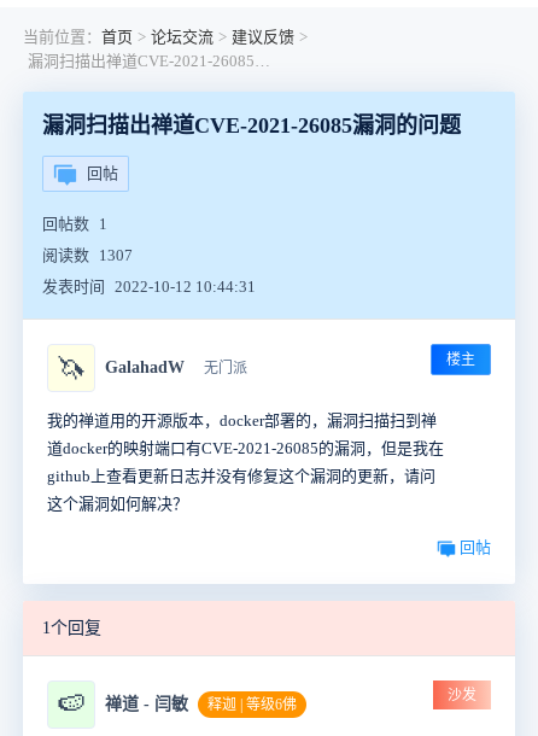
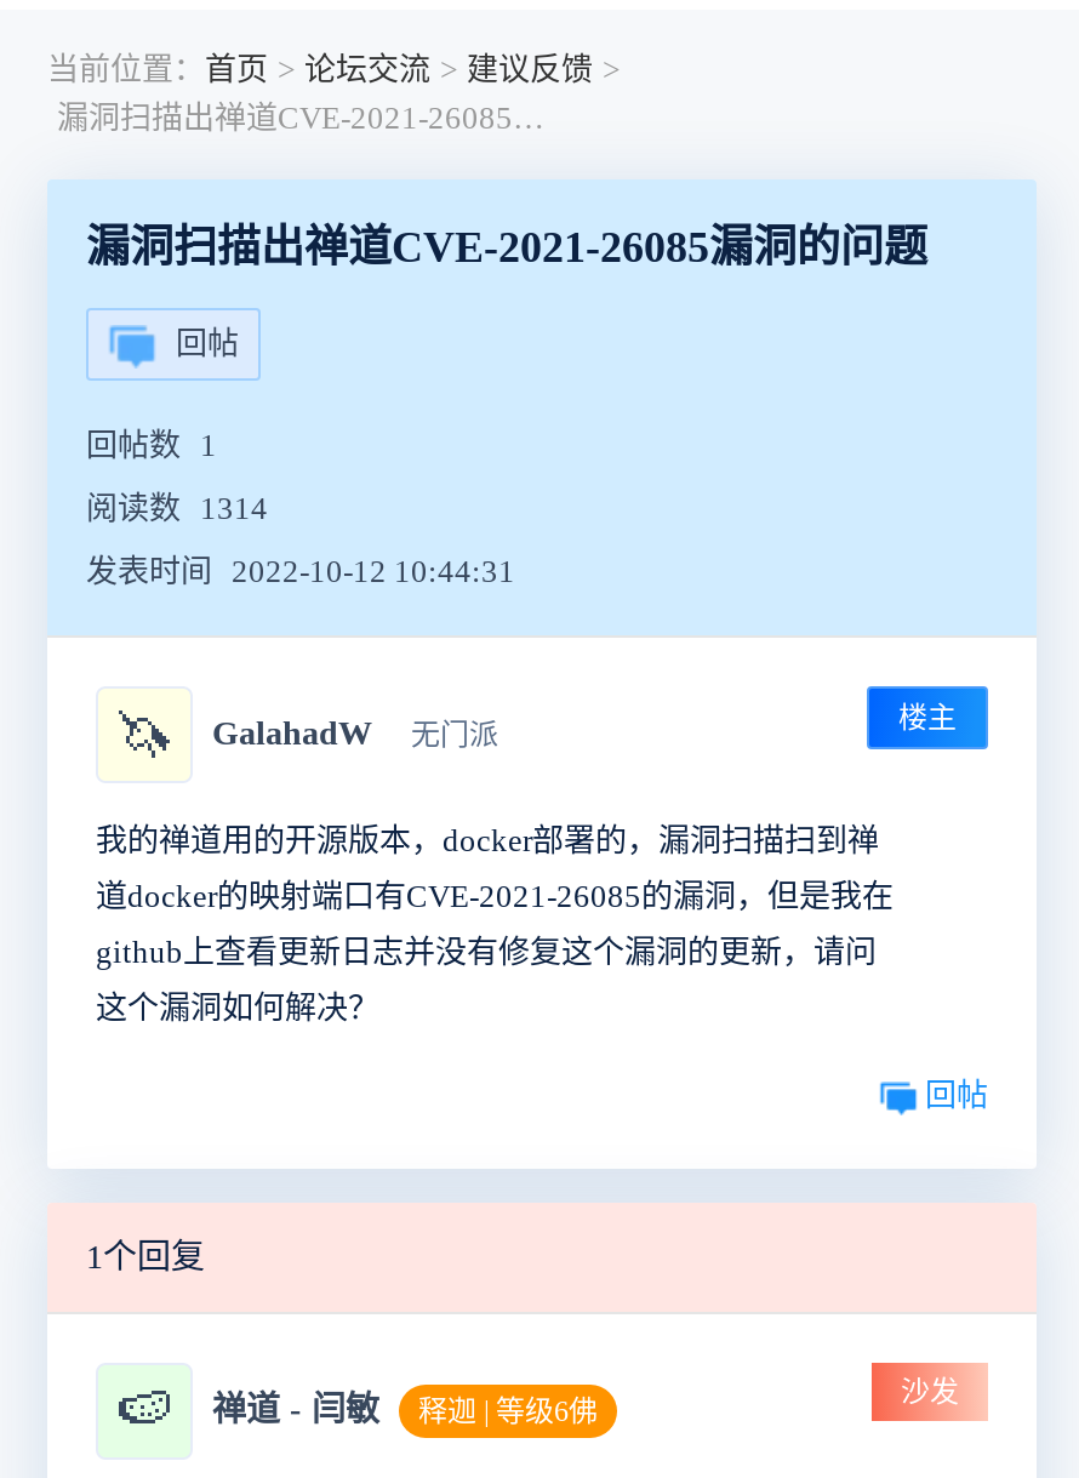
- 阅读数 1307
+ 阅读数 1314
